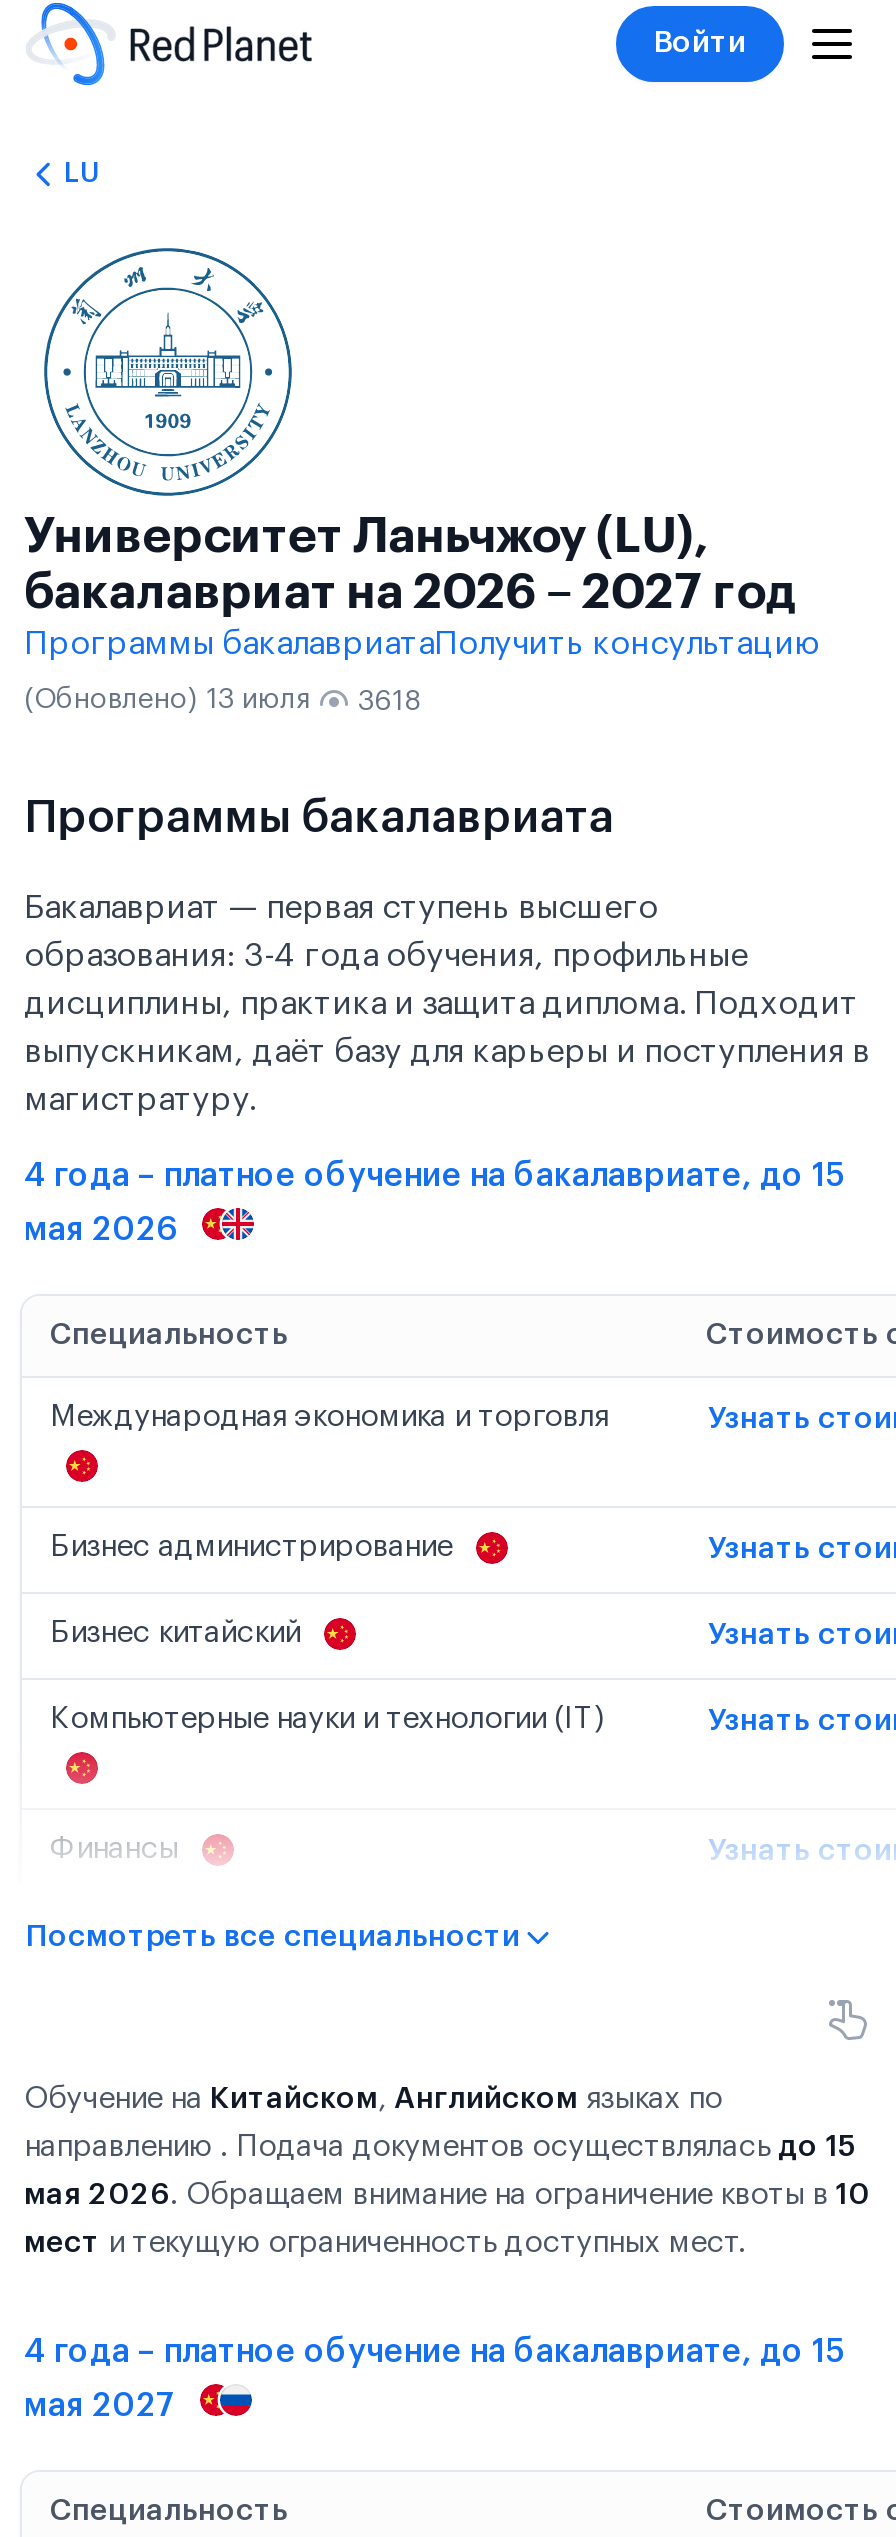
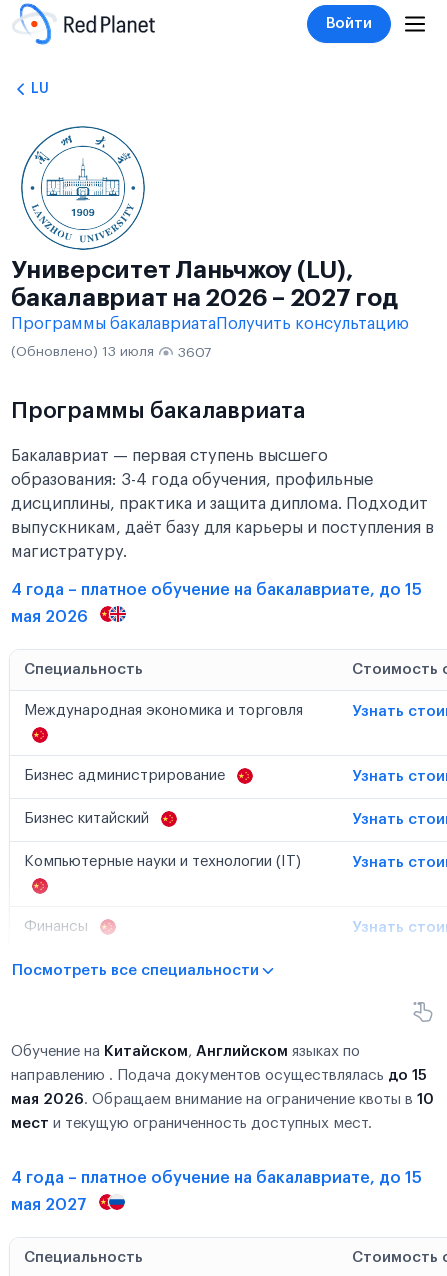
- (Обновлено) 13 июля 3618
+ (Обновлено) 13 июля 3607
